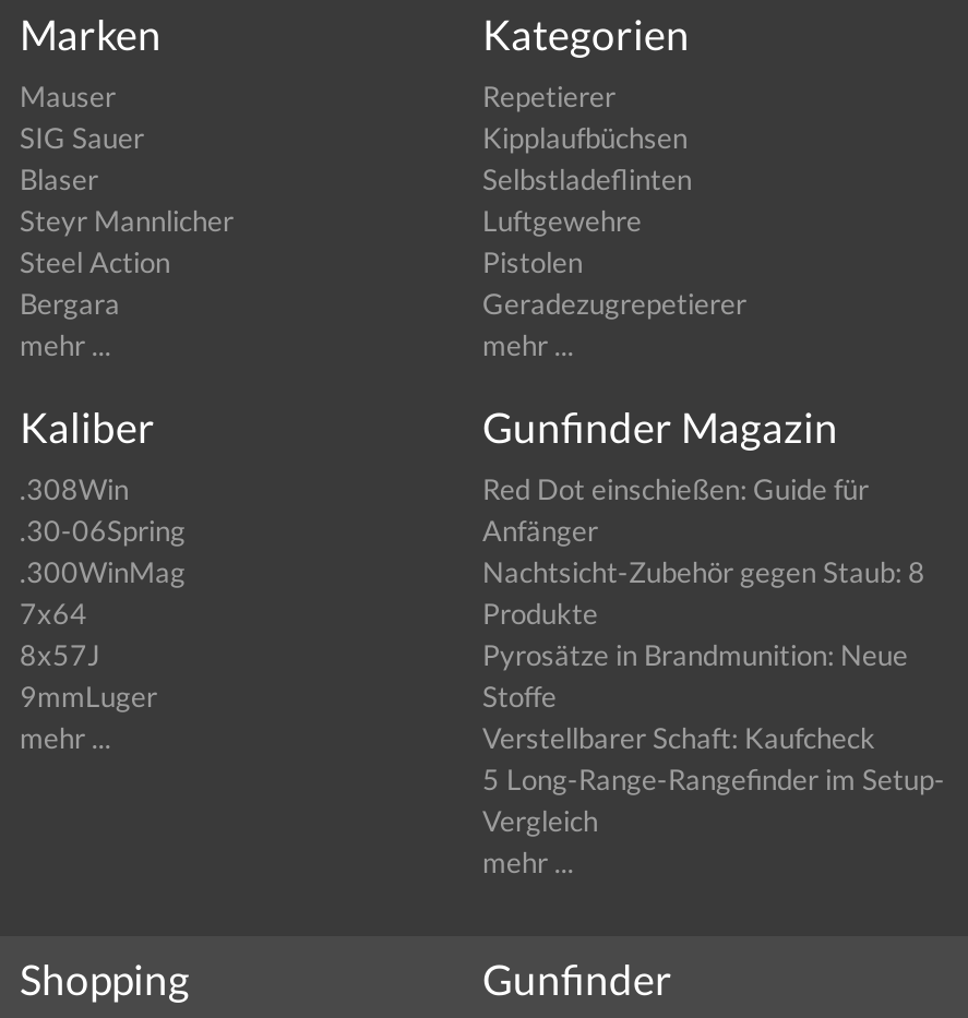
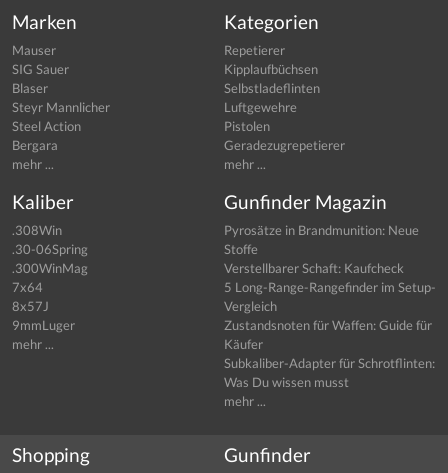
- Red Dot einschießen: Guide für
- Anfänger
- Nachtsicht-Zubehör gegen Staub: 8
- Produkte

moved up: Pyrosätze in Brandmunition: Neue | Stoffe | Verstellbarer Schaft: Kaufcheck | 5 Long-Range-Rangefinder im Setup- | Vergleich

+ Zustandsnoten für Waffen: Guide für
+ Käufer
+ Subkaliber-Adapter für Schrotflinten:
+ Was Du wissen musst
